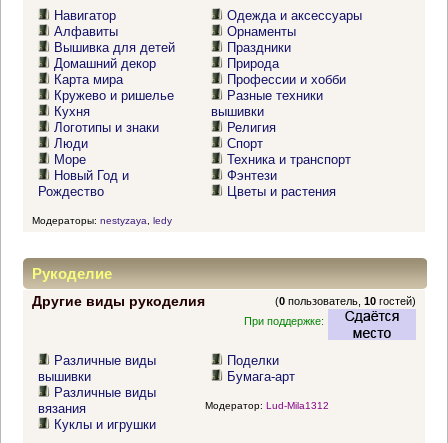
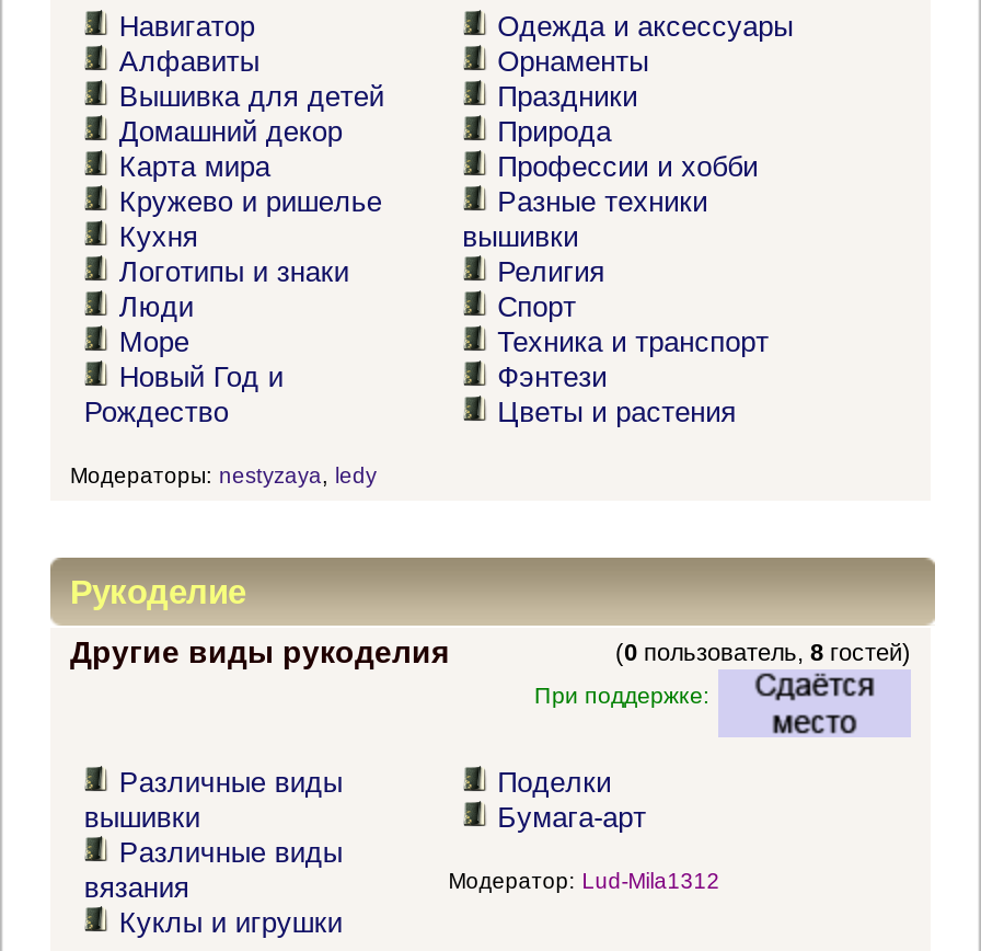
- (0 пользователь, 10 гостей)
+ (0 пользователь, 8 гостей)
